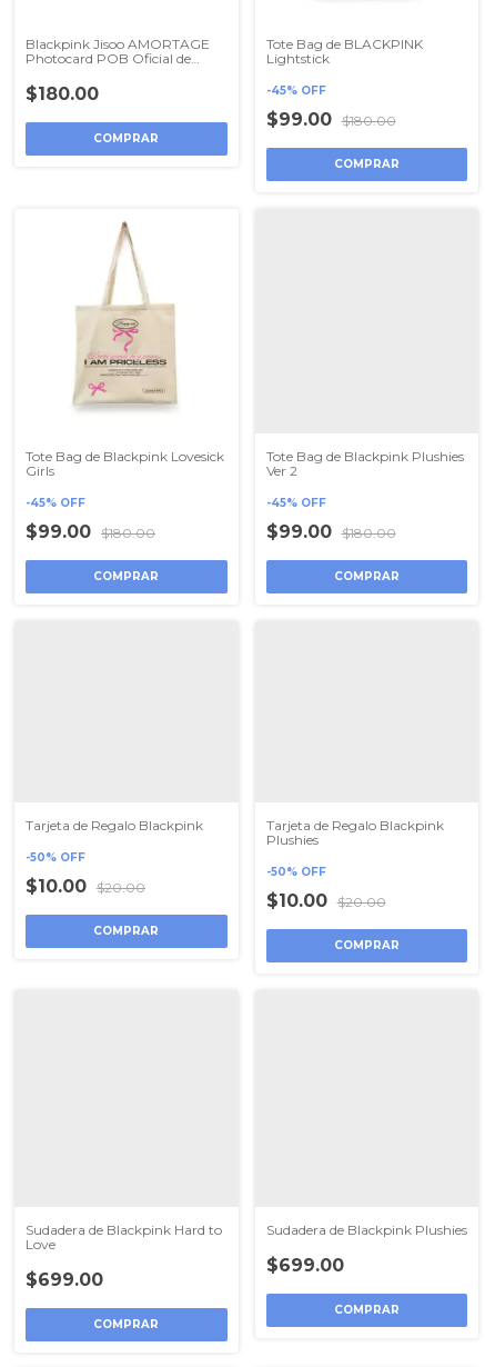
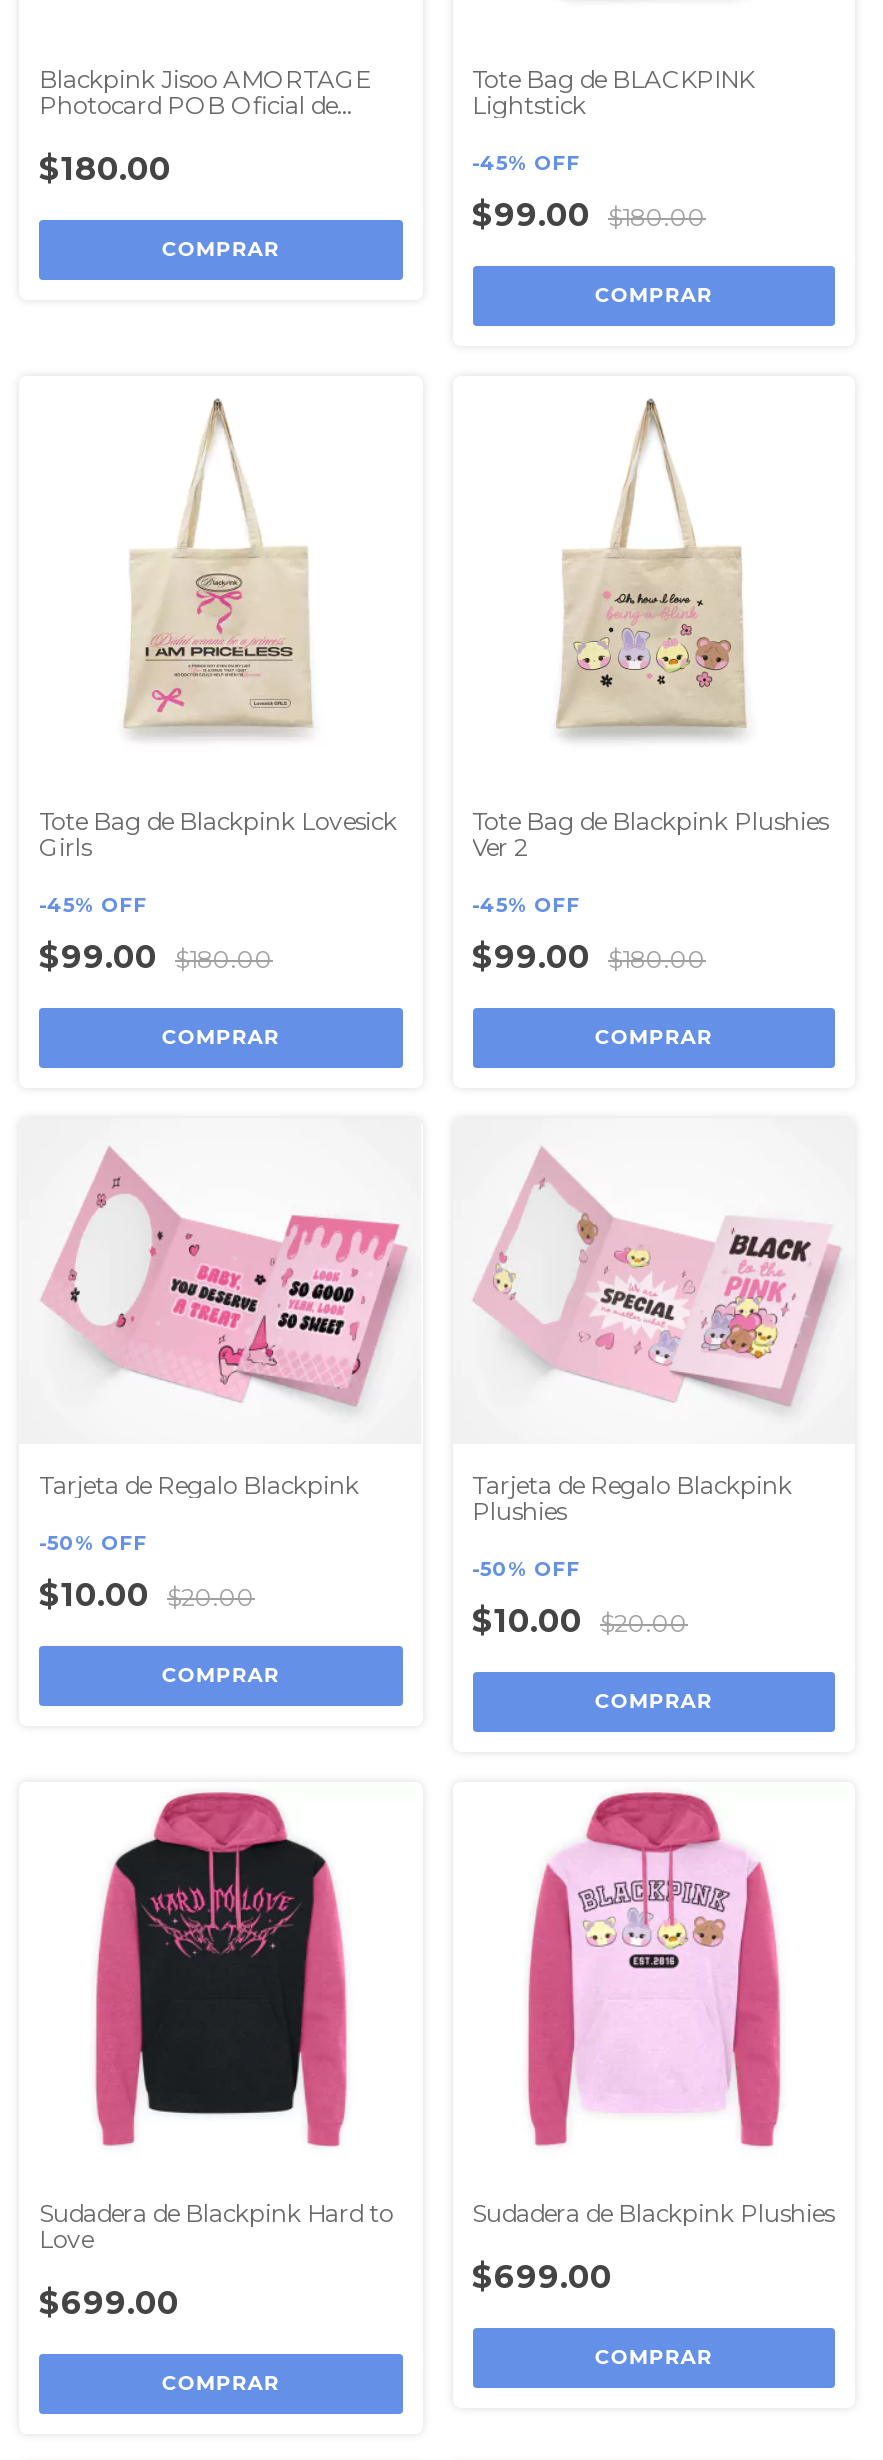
+ [image]

+ [image]

+ [image]

+ [image]

+ [image]
